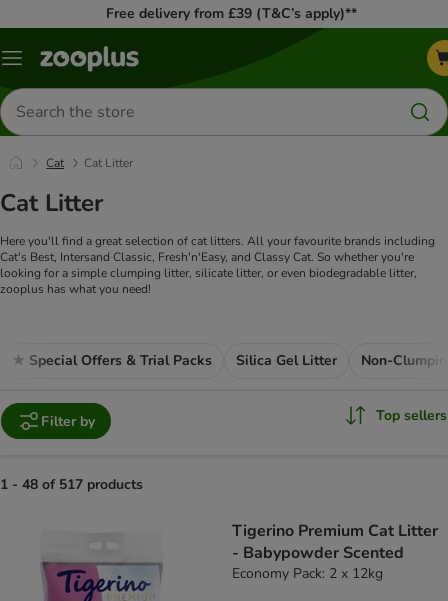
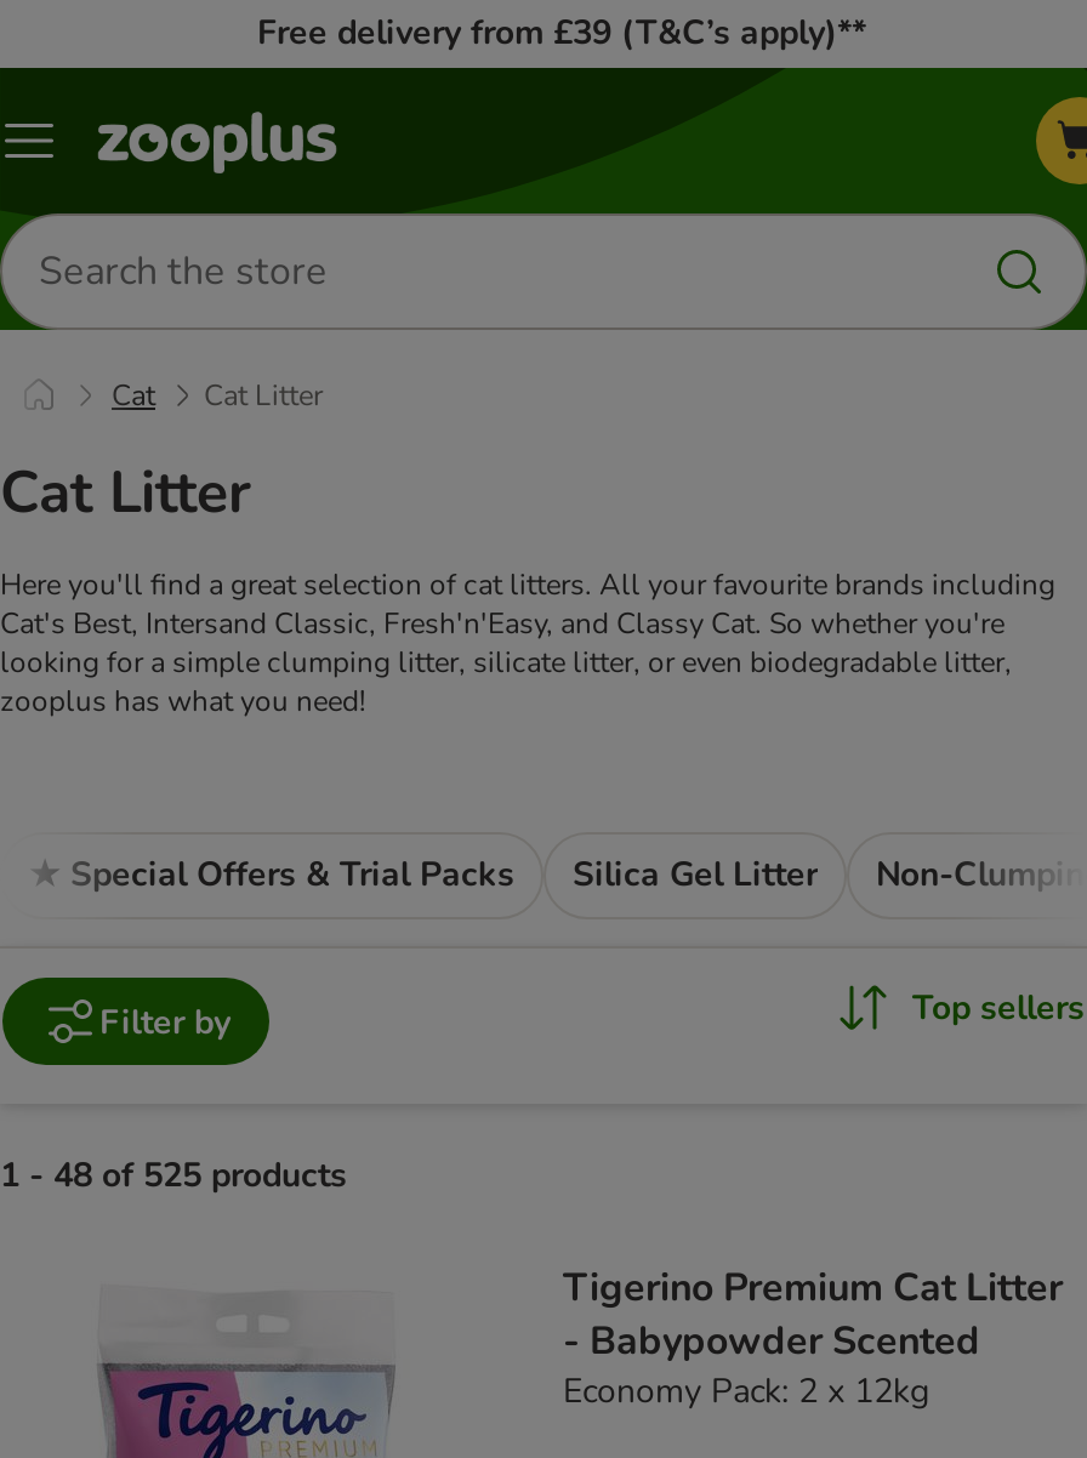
- 1 - 48 of 517 products
+ 1 - 48 of 525 products
